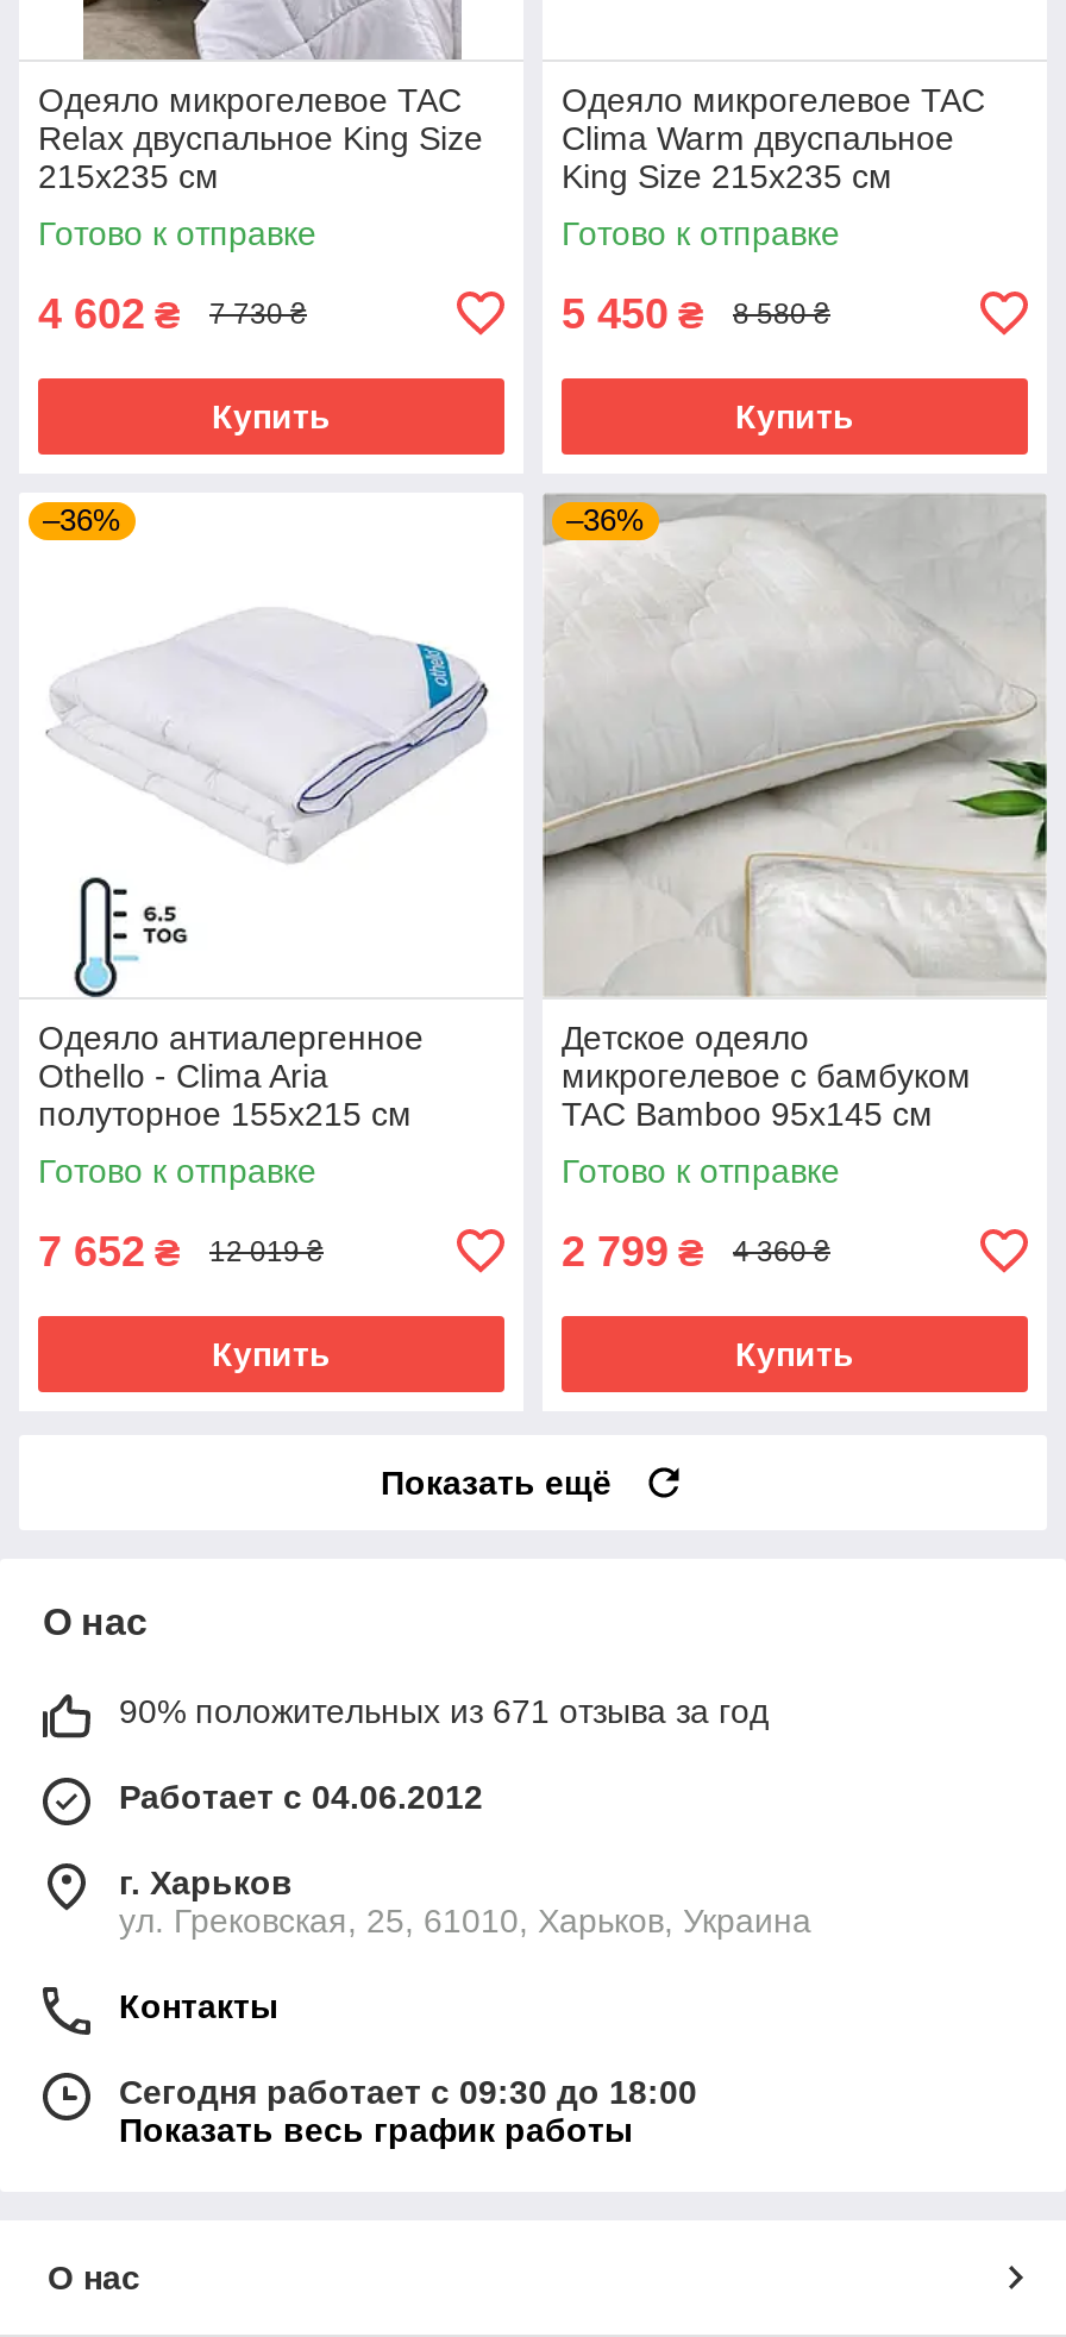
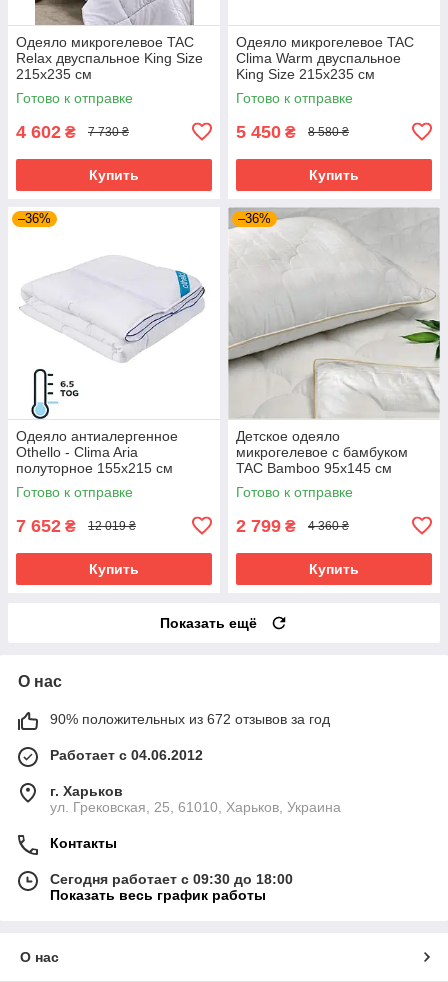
- 90% положительных из 671 отзыва за год
+ 90% положительных из 672 отзывов за год
